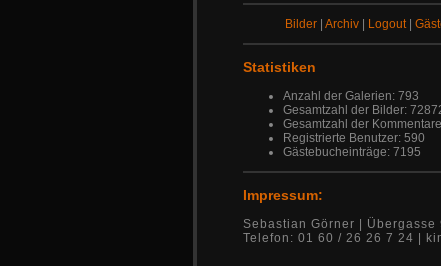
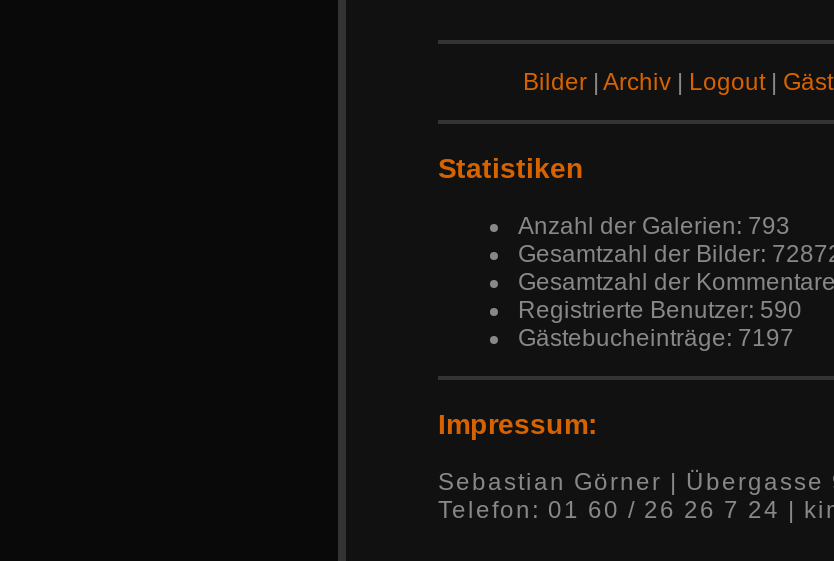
- Gästebucheinträge: 7195
+ Gästebucheinträge: 7197
